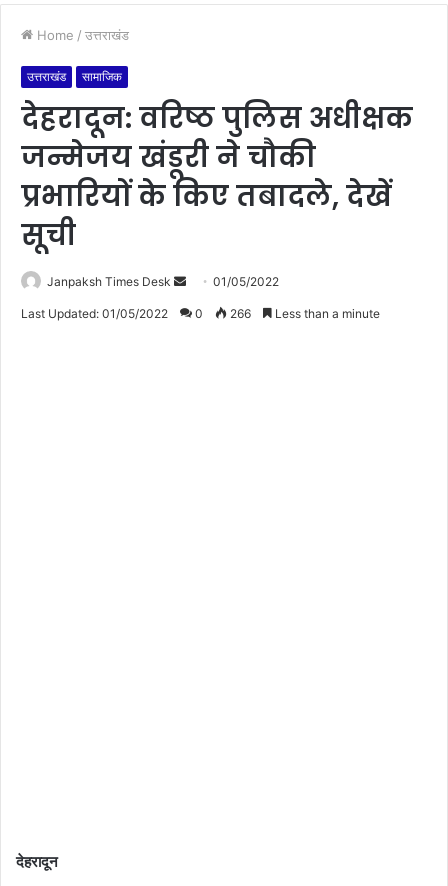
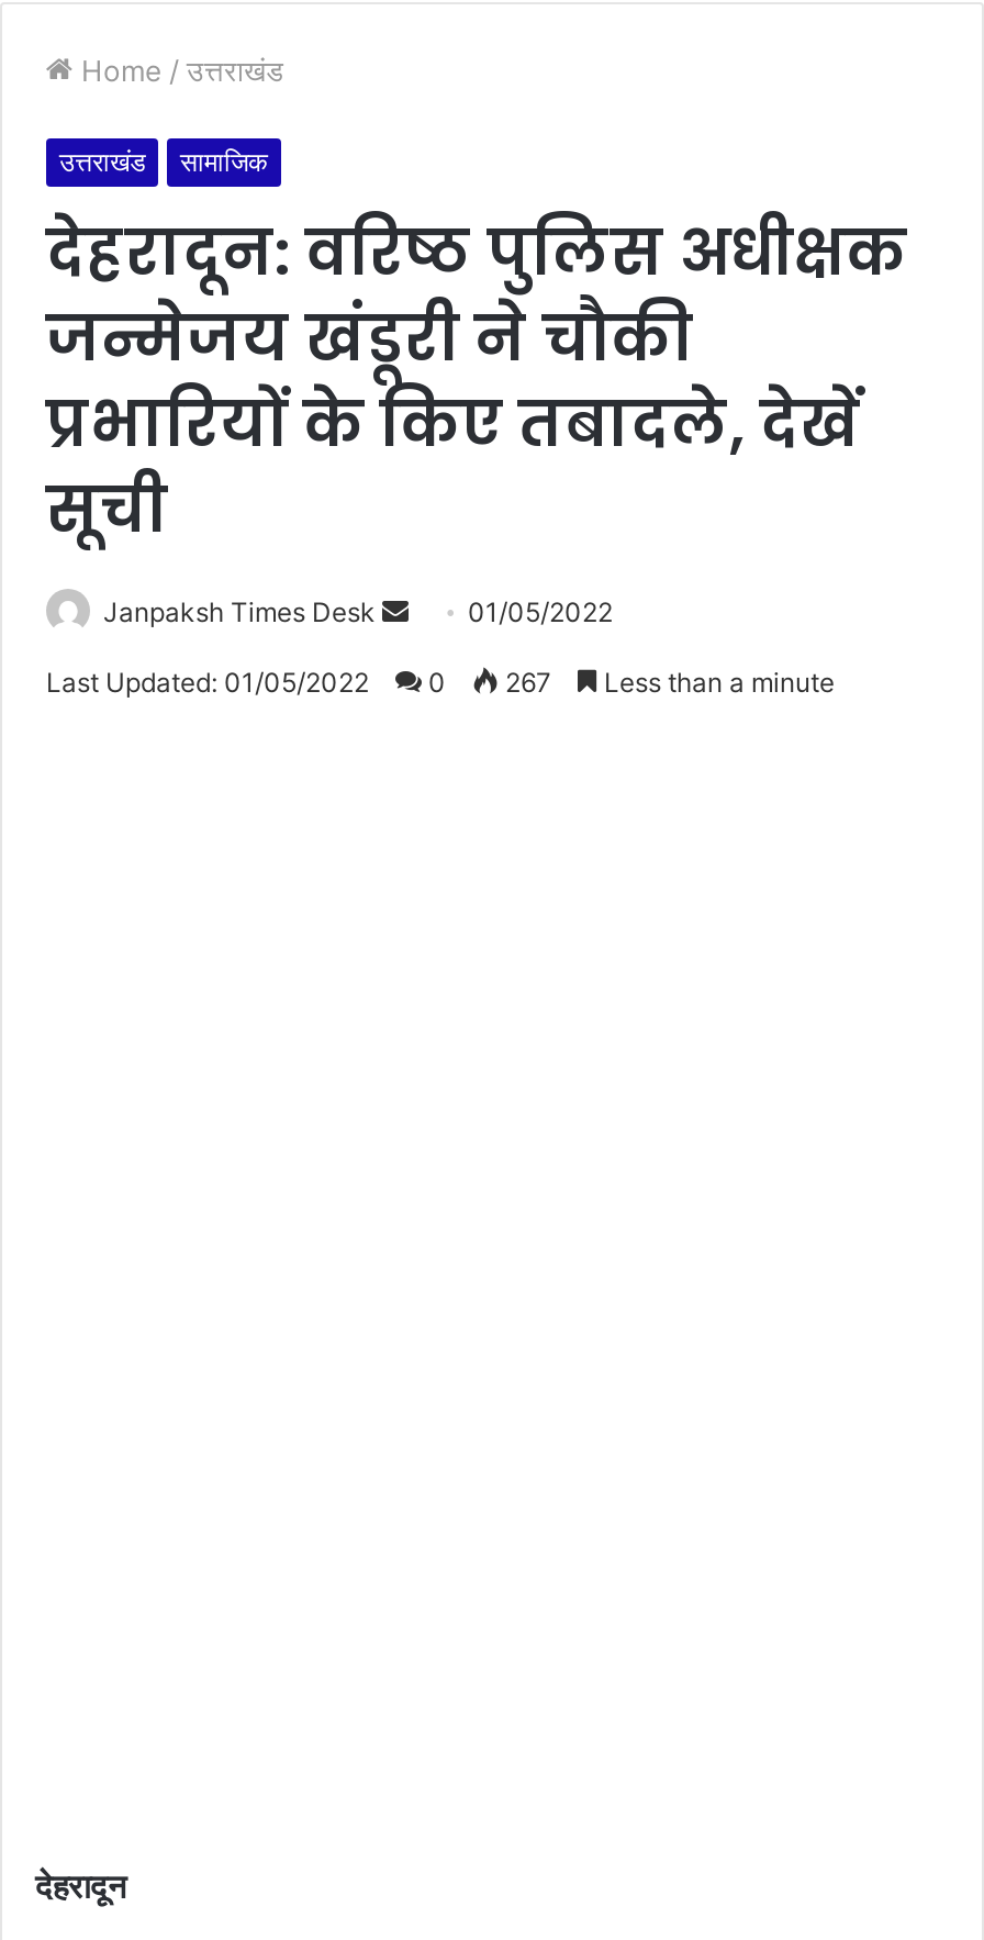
- Last Updated: 01/05/2022 0 266 Less than a minute
+ Last Updated: 01/05/2022 0 267 Less than a minute
